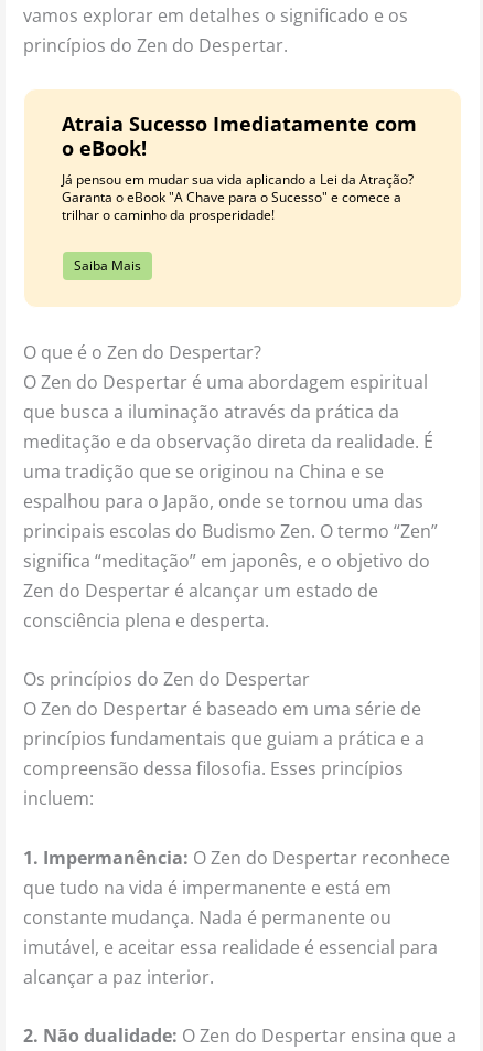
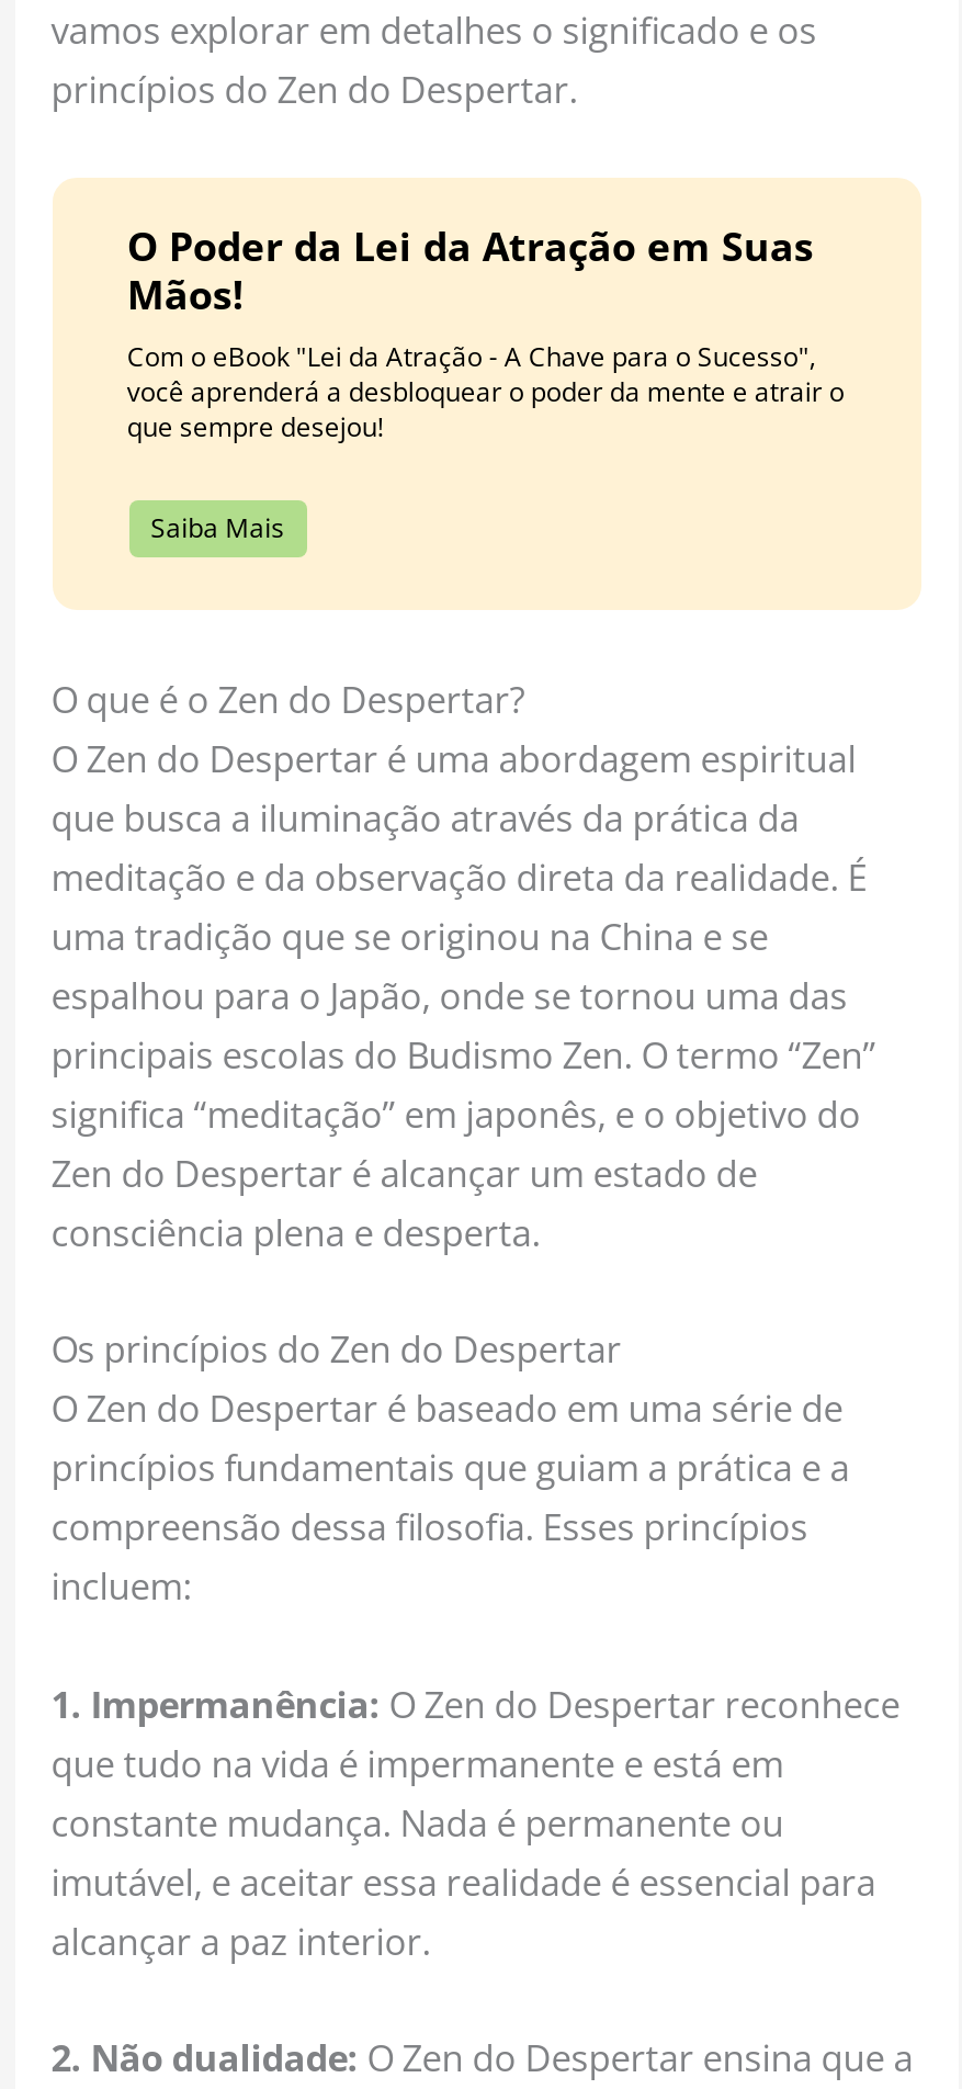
- Atraia Sucesso Imediatamente com
- o eBook!
- Já pensou em mudar sua vida aplicando a Lei da Atração?
- Garanta o eBook "A Chave para o Sucesso" e comece a
- trilhar o caminho da prosperidade!
+ O Poder da Lei da Atração em Suas
+ Mãos!
+ Com o eBook "Lei da Atração - A Chave para o Sucesso",
+ você aprenderá a desbloquear o poder da mente e atrair o
+ que sempre desejou!
